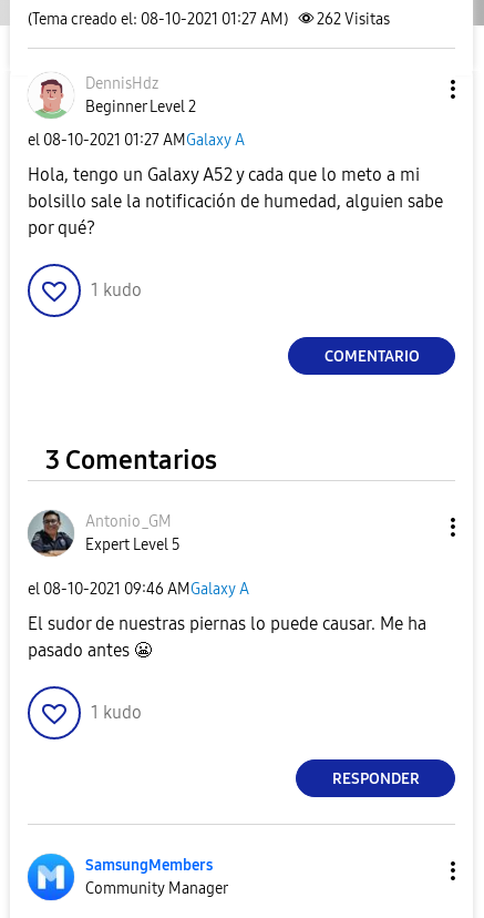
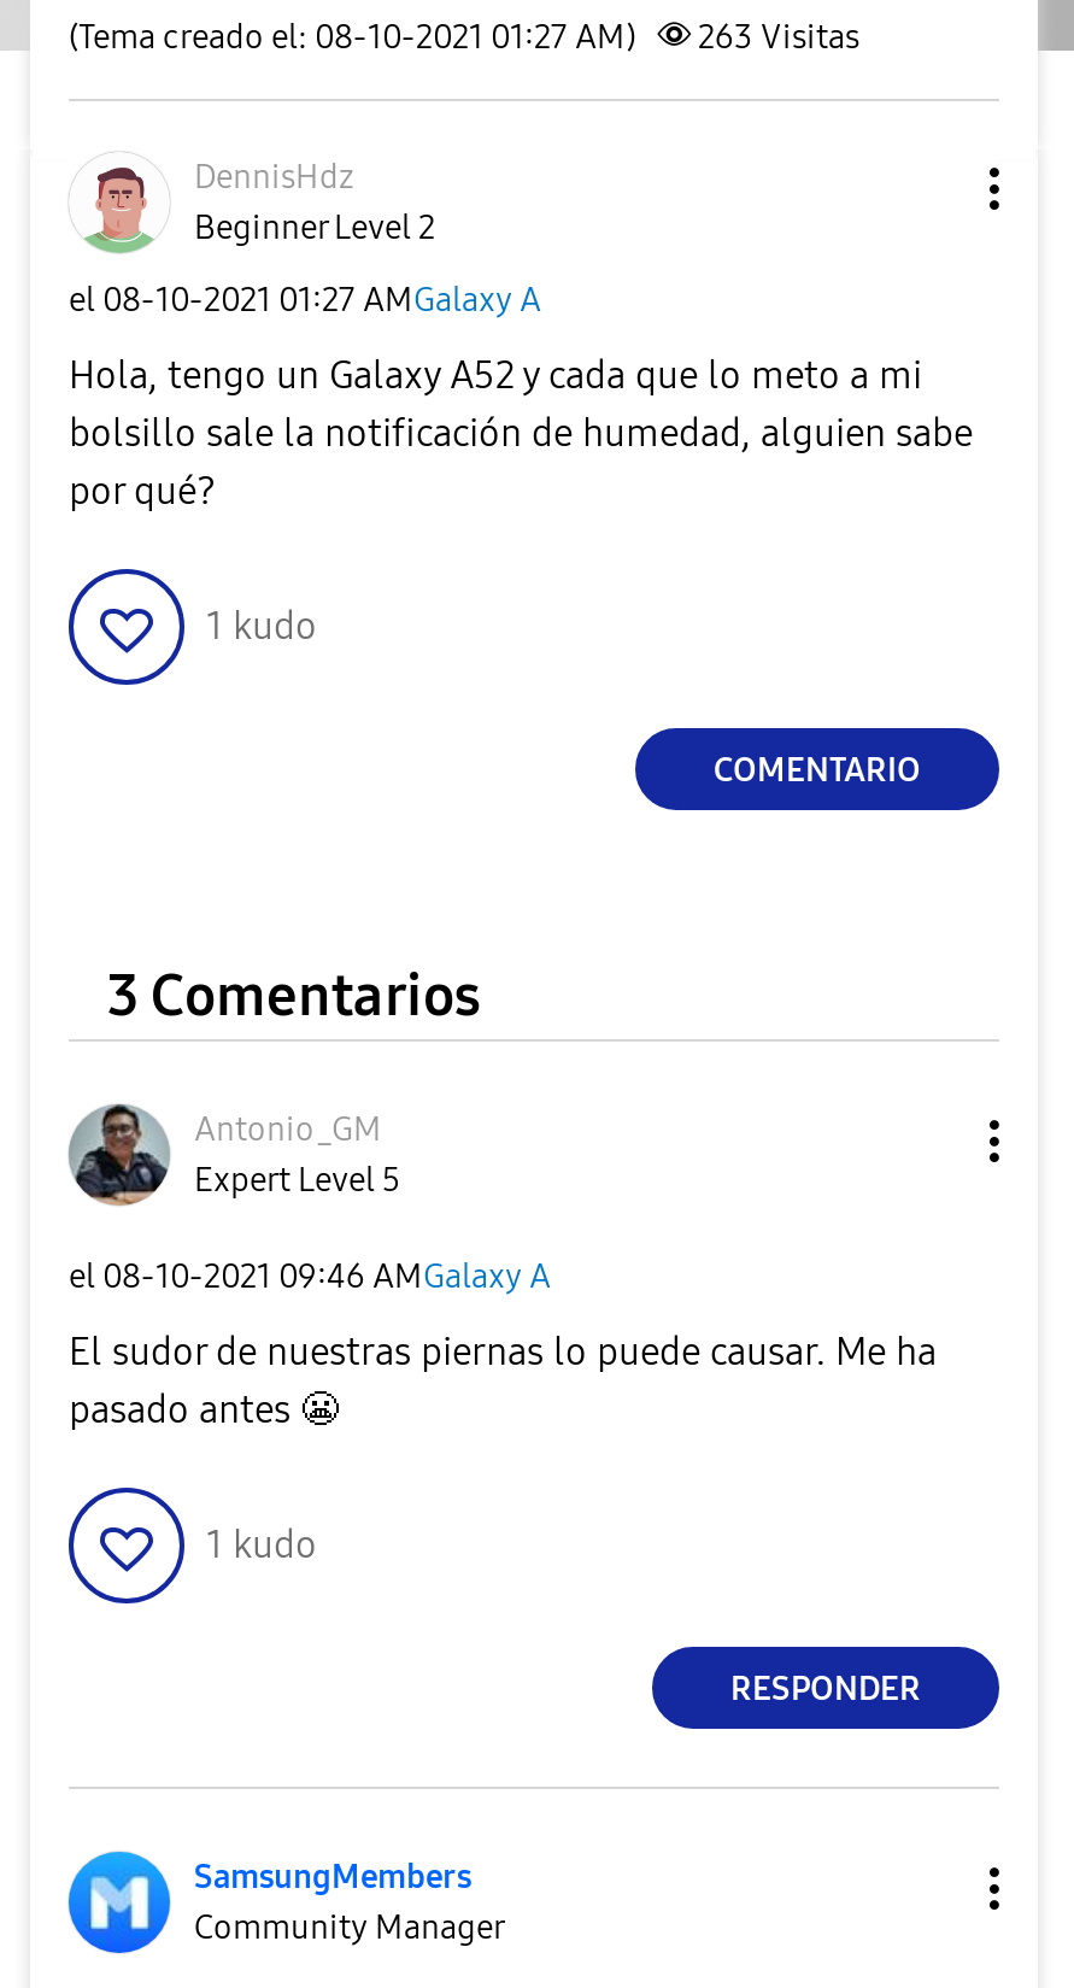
- (Tema creado el: 08-10-2021 01:27 AM) 262 Visitas
+ (Tema creado el: 08-10-2021 01:27 AM) 263 Visitas
